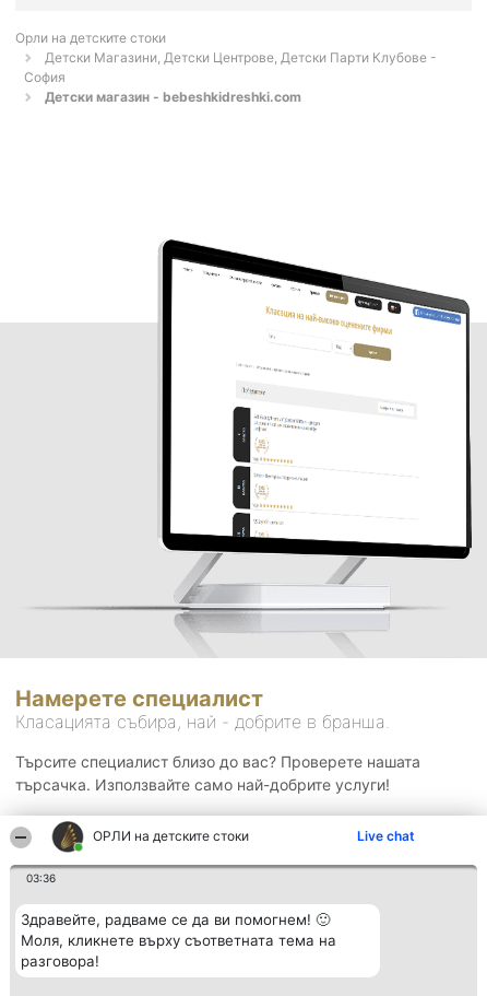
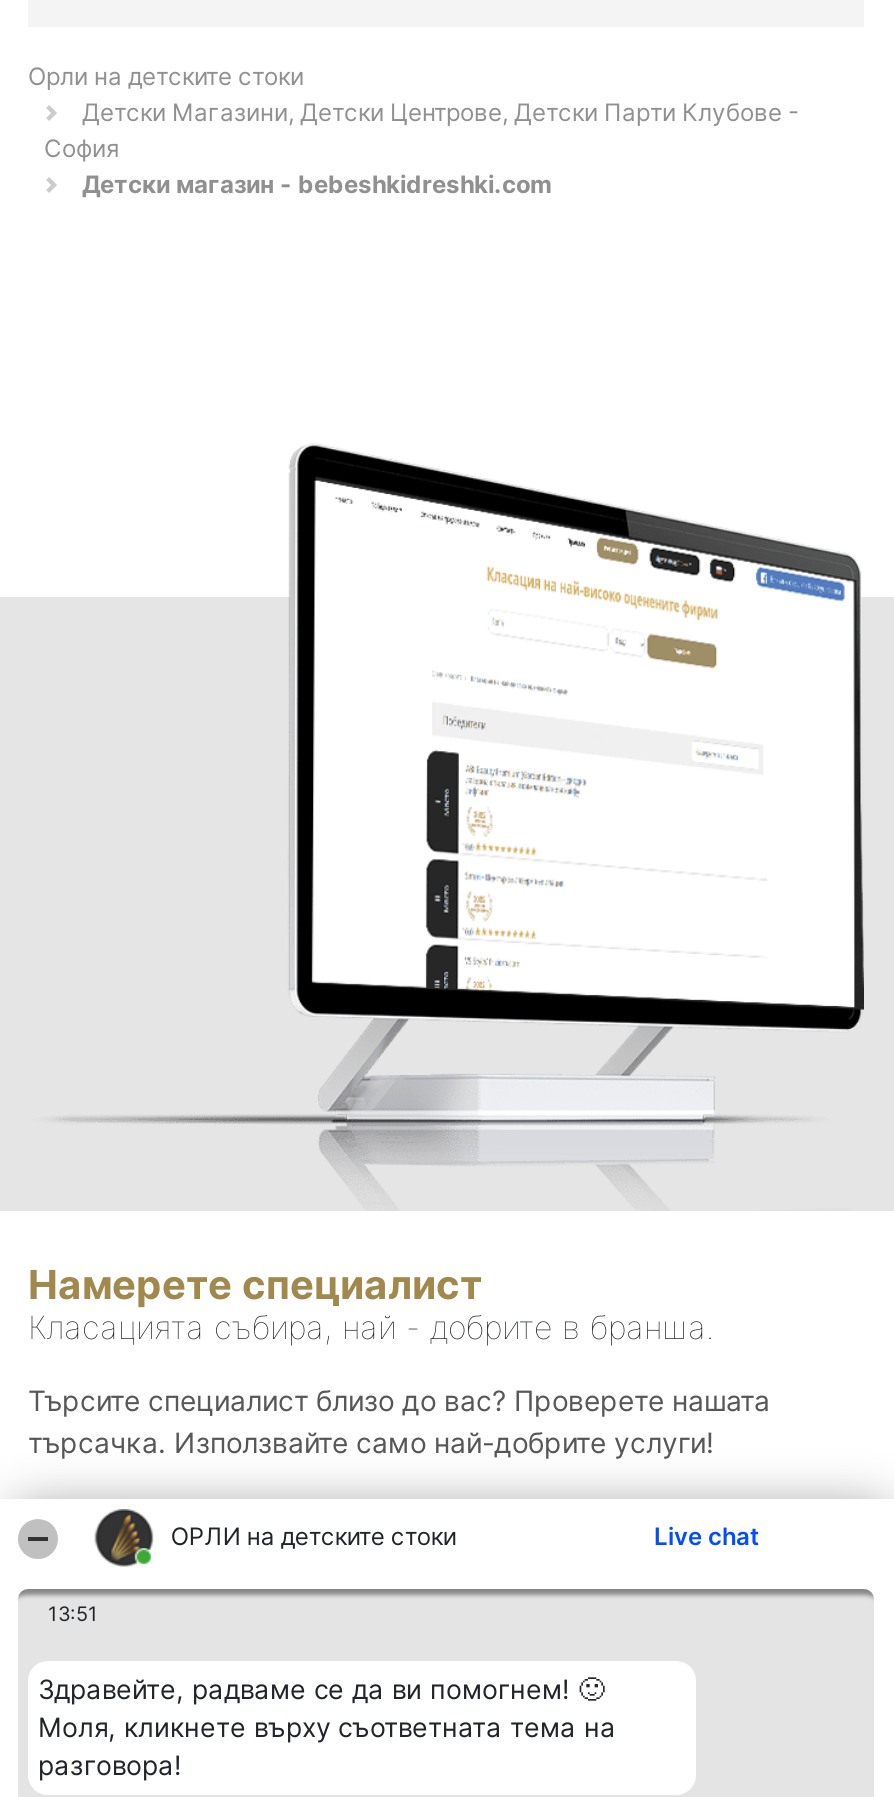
- 03:36
+ 13:51
